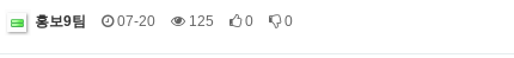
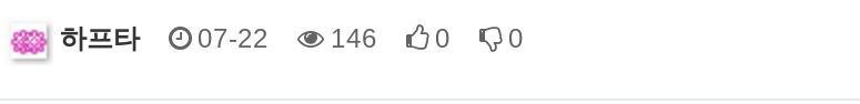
- 홍보9팀
- 07-20
- 125
+ 하프타
+ 07-22
+ 146
